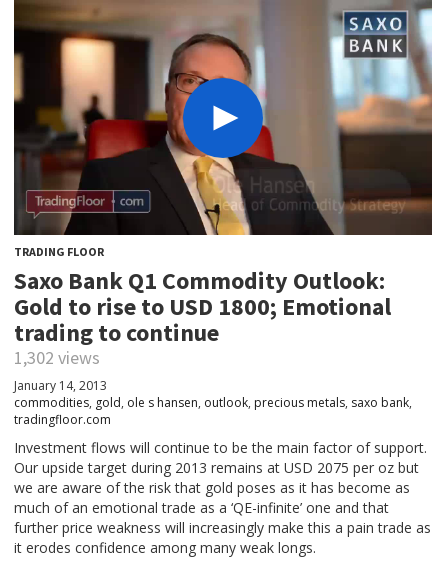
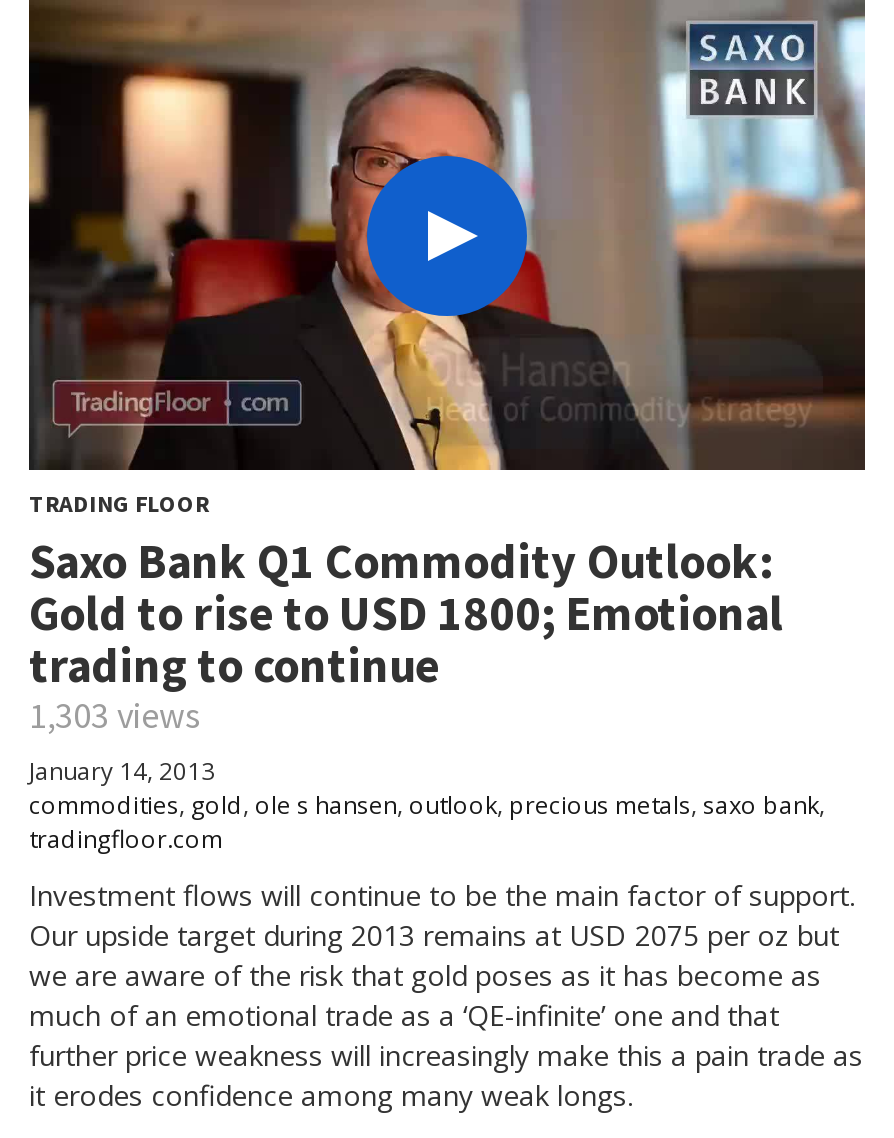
- 1,302 views
+ 1,303 views
